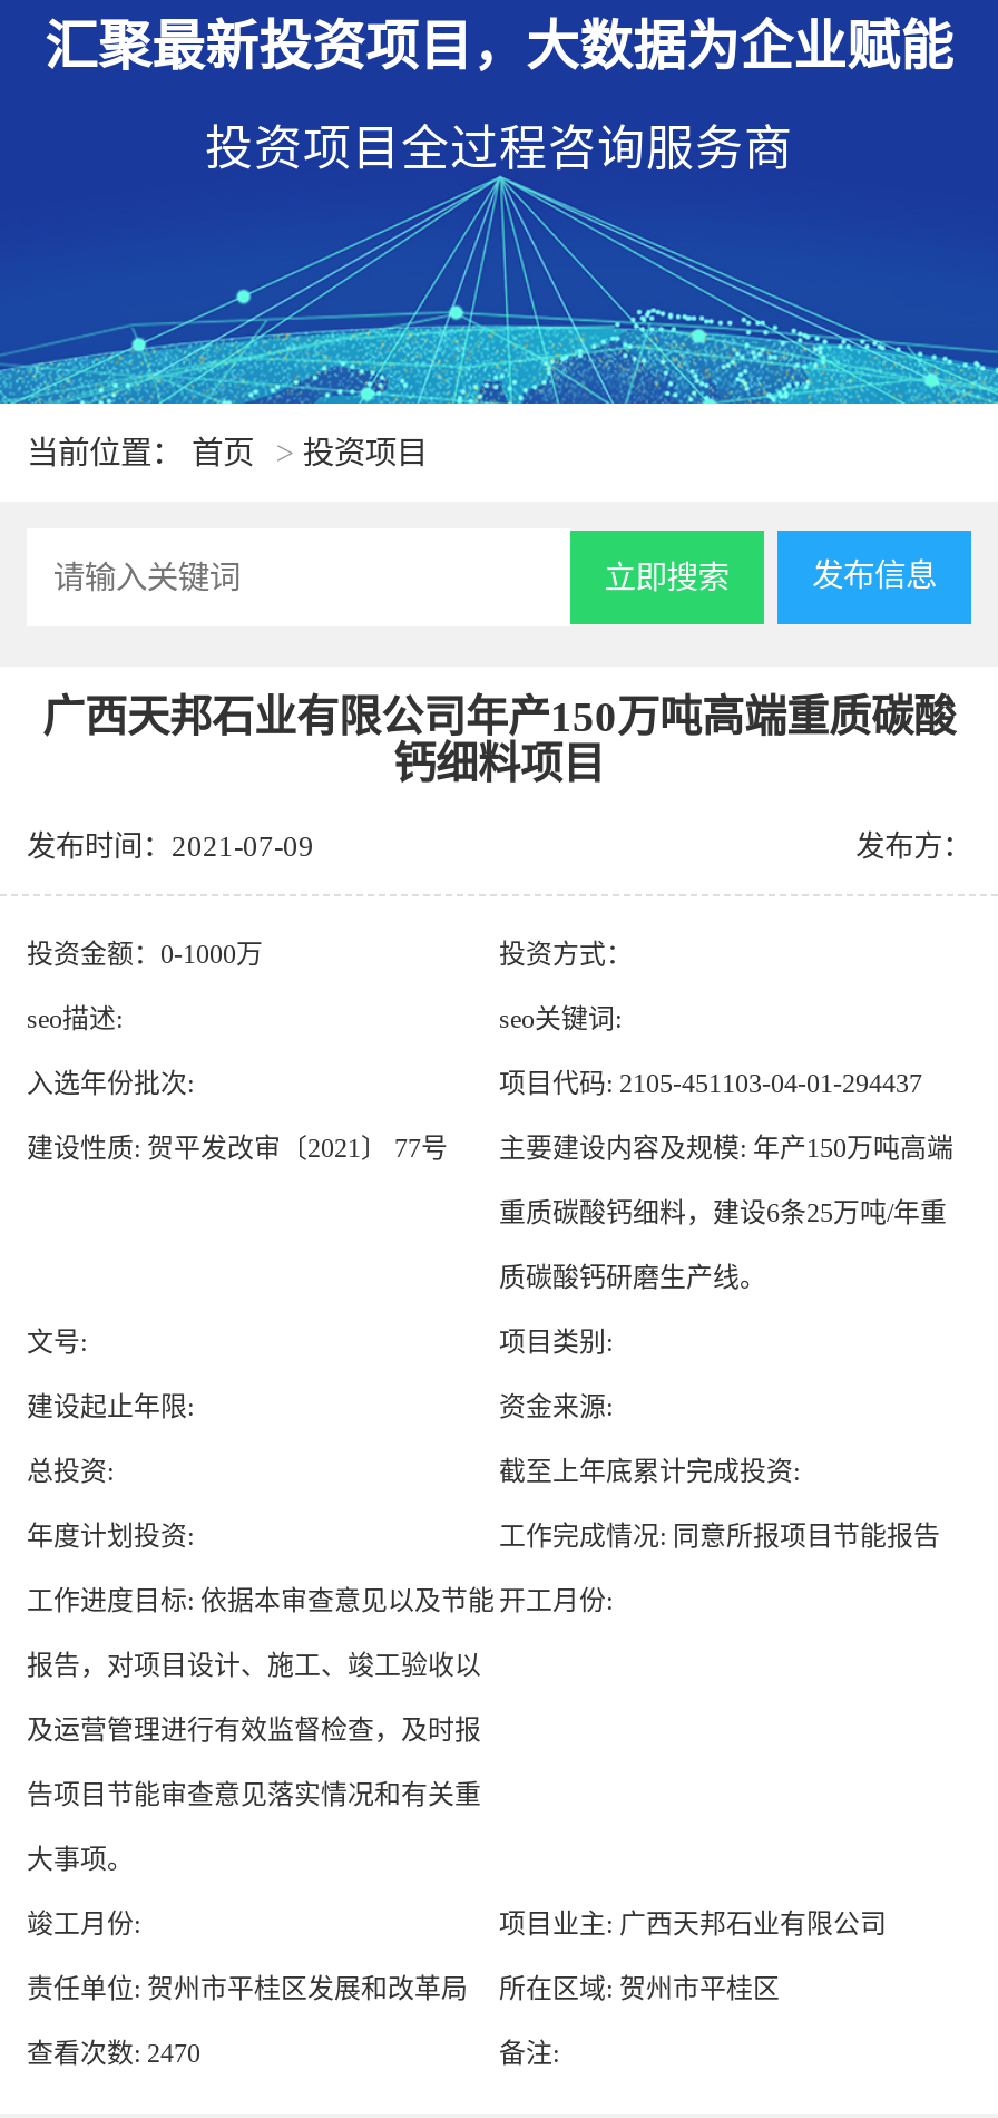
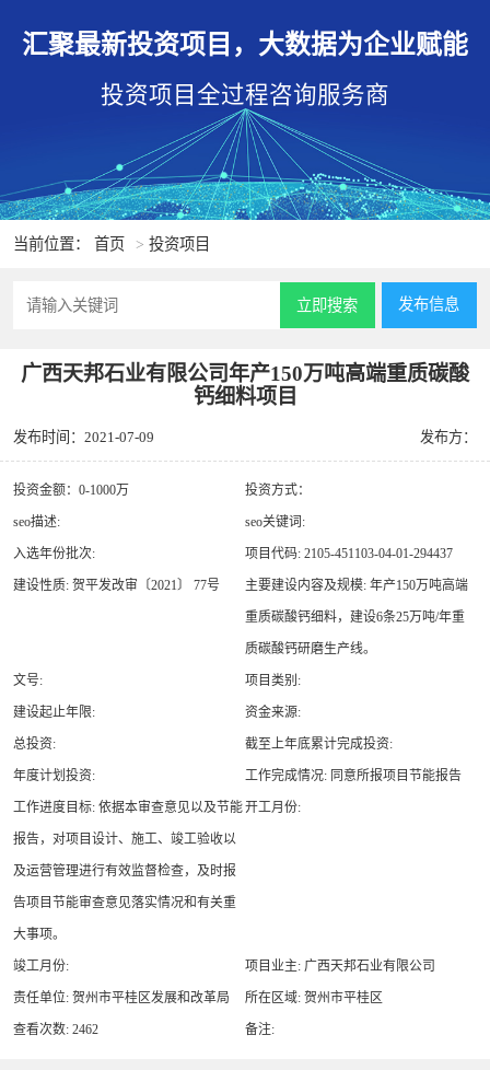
- 查看次数: 2470
+ 查看次数: 2462
